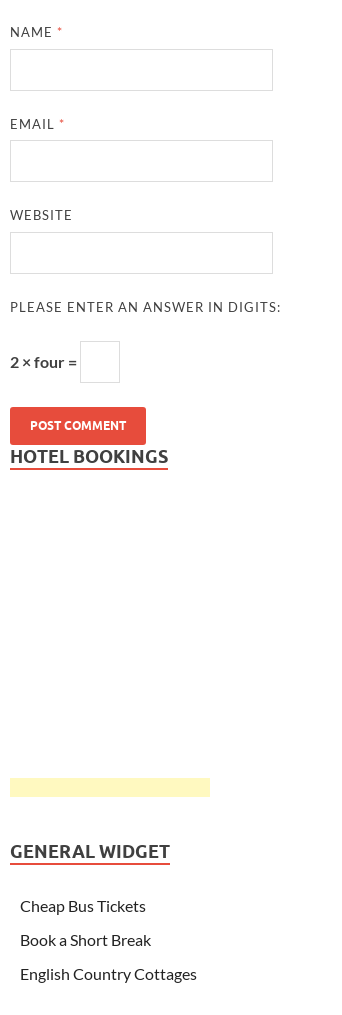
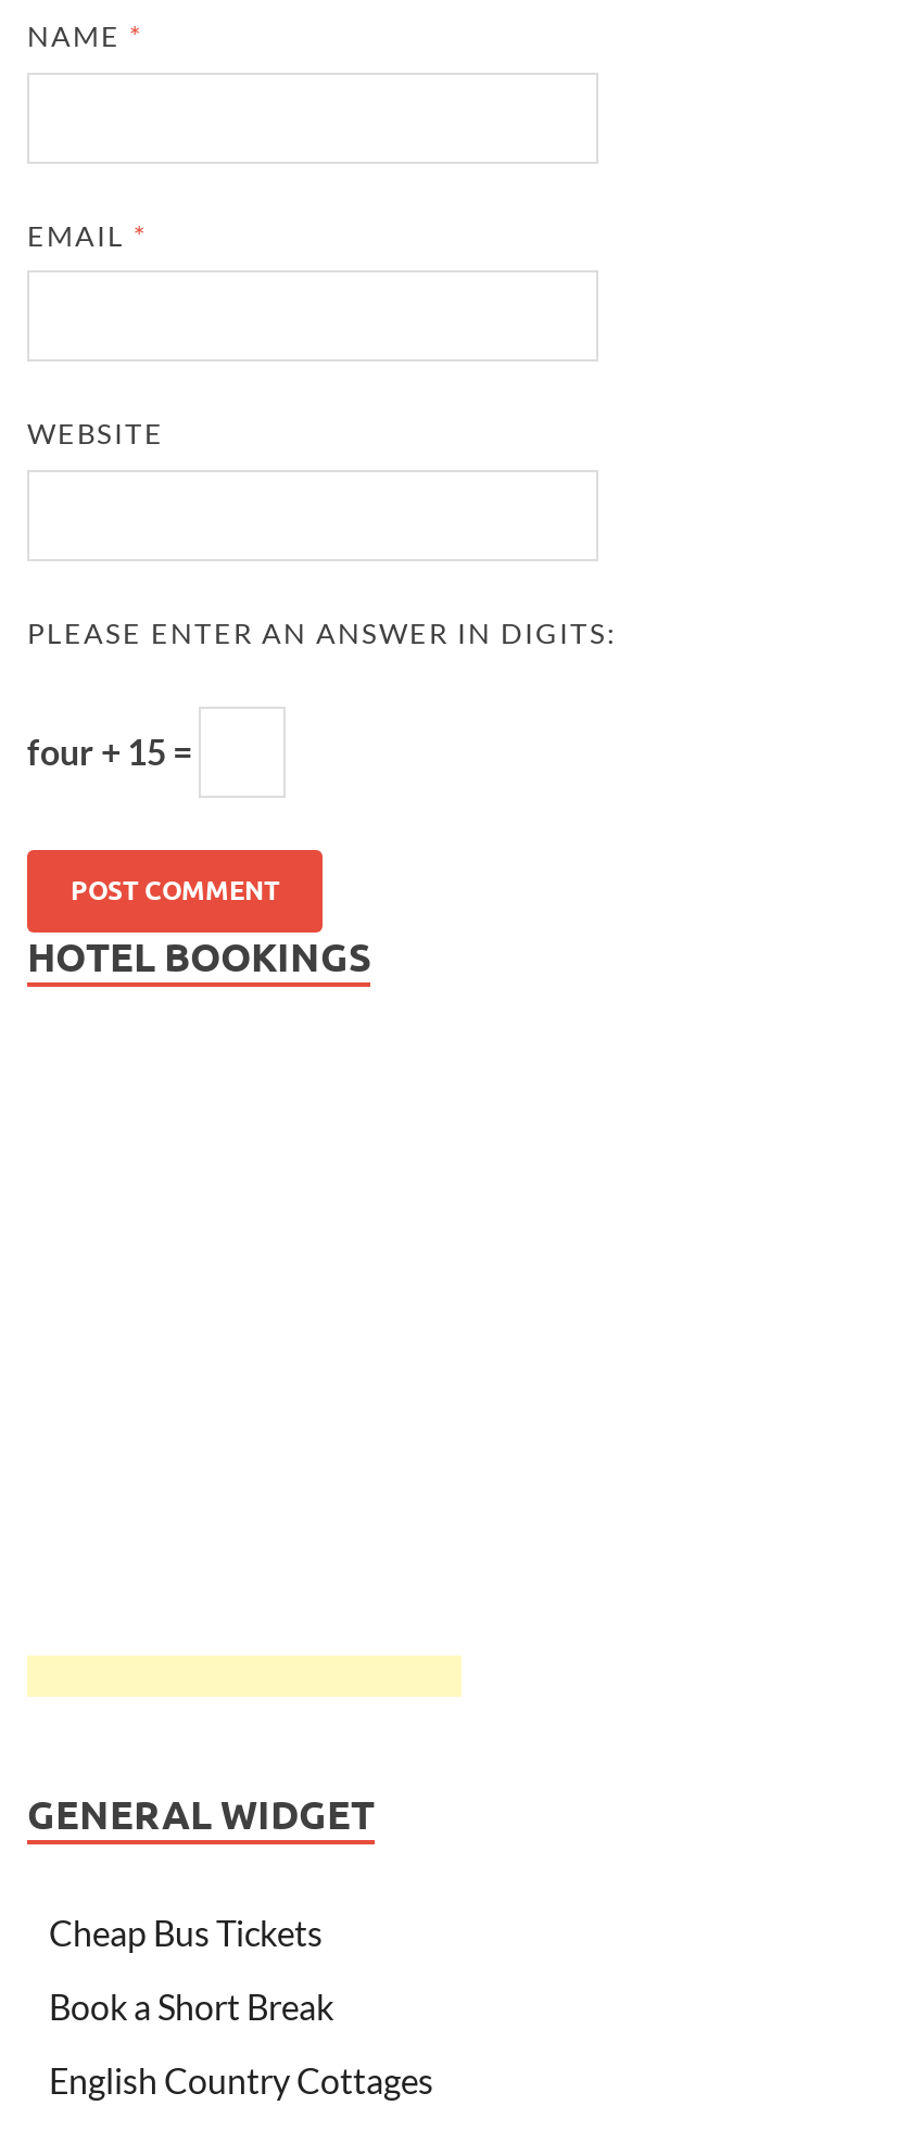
- 2 × four =
+ four + 15 =
